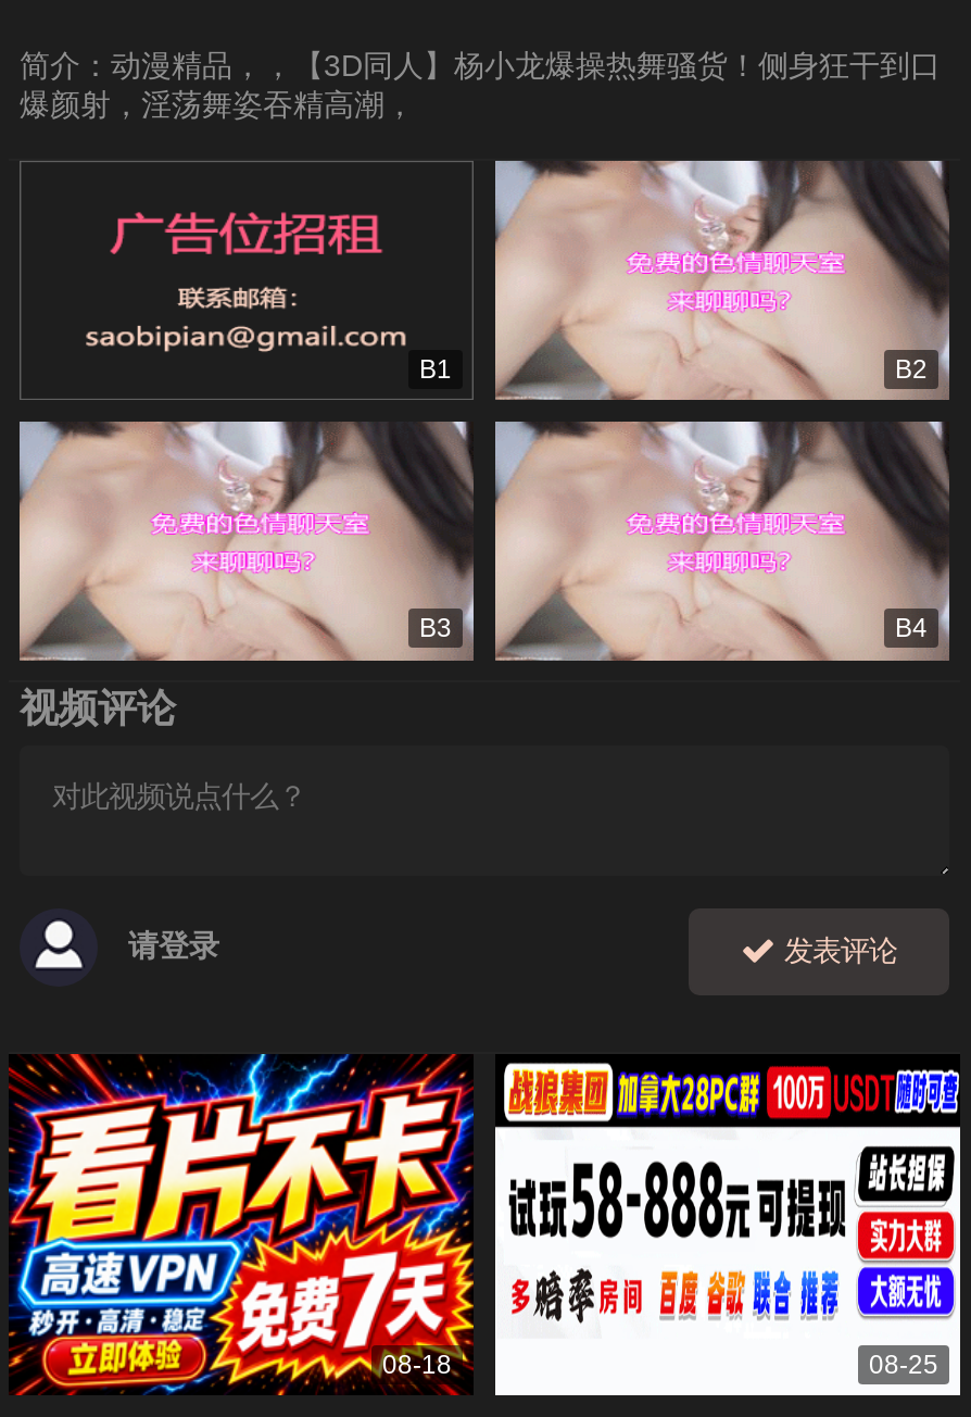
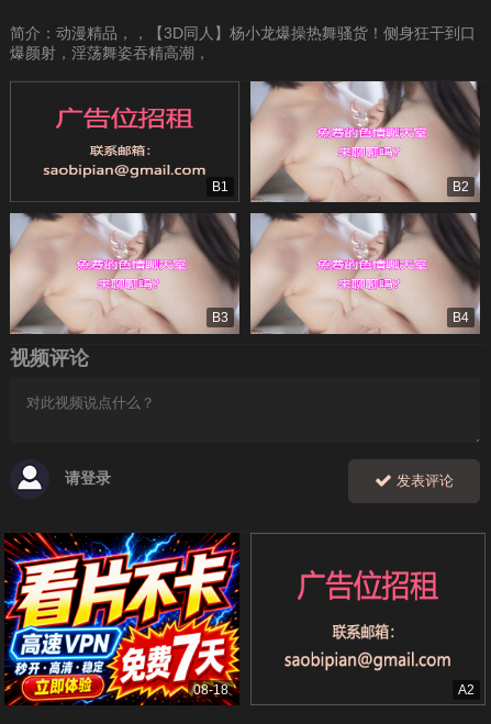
- [image]
- 08-25
+ [image]
+ A2
